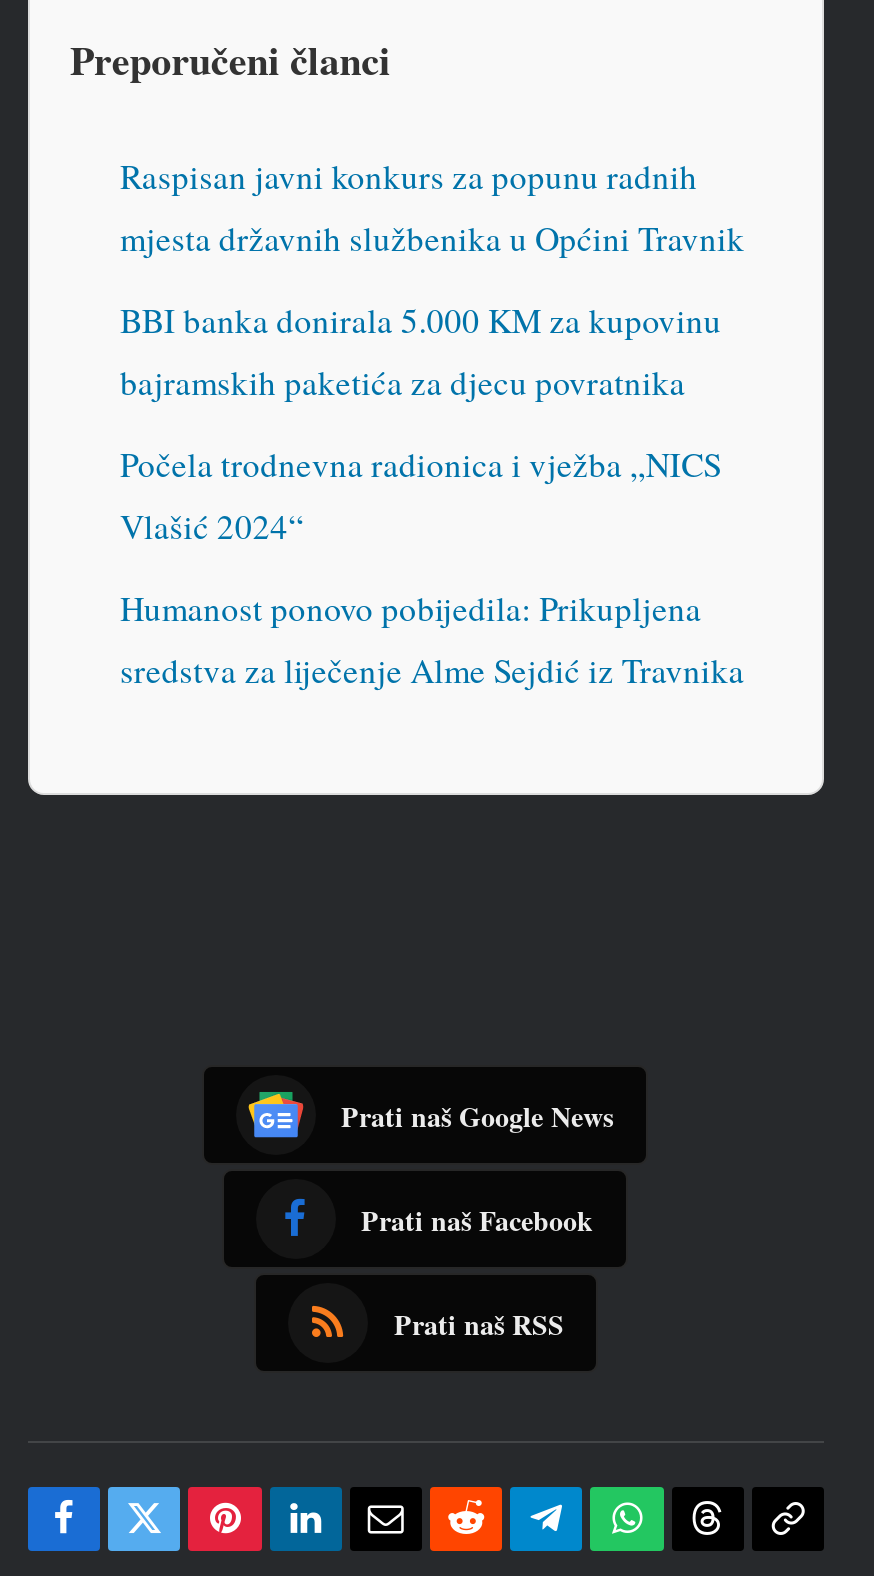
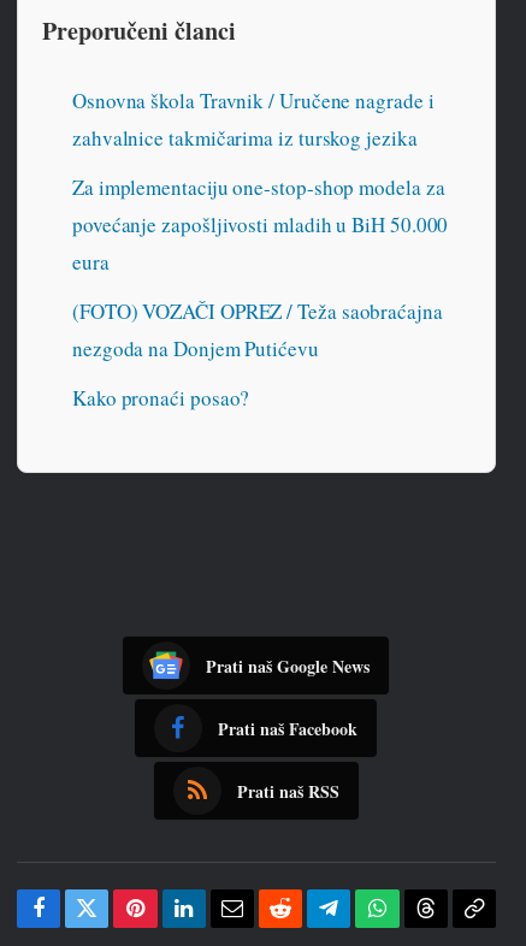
- Raspisan javni konkurs za popunu radnih
- mjesta državnih službenika u Općini Travnik
+ Osnovna škola Travnik / Uručene nagrade i
+ zahvalnice takmičarima iz turskog jezika

- BBI banka donirala 5.000 KM za kupovinu
- bajramskih paketića za djecu povratnika
+ Za implementaciju one-stop-shop modela za
+ povećanje zapošljivosti mladih u BiH 50.000
+ eura

- Počela trodnevna radionica i vježba „NICS
- Vlašić 2024“
+ (FOTO) VOZAČI OPREZ / Teža saobraćajna
+ nezgoda na Donjem Putićevu

- Humanost ponovo pobijedila: Prikupljena
- sredstva za liječenje Alme Sejdić iz Travnika
+ Kako pronaći posao?
